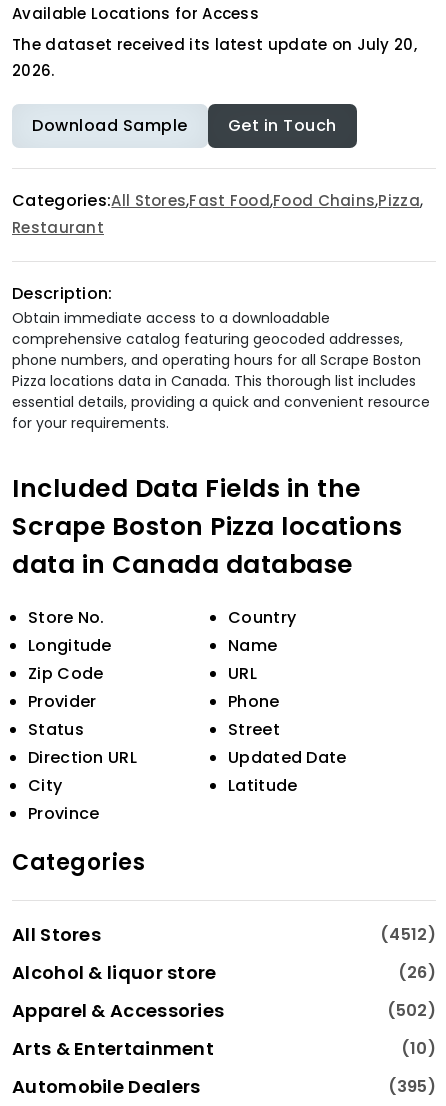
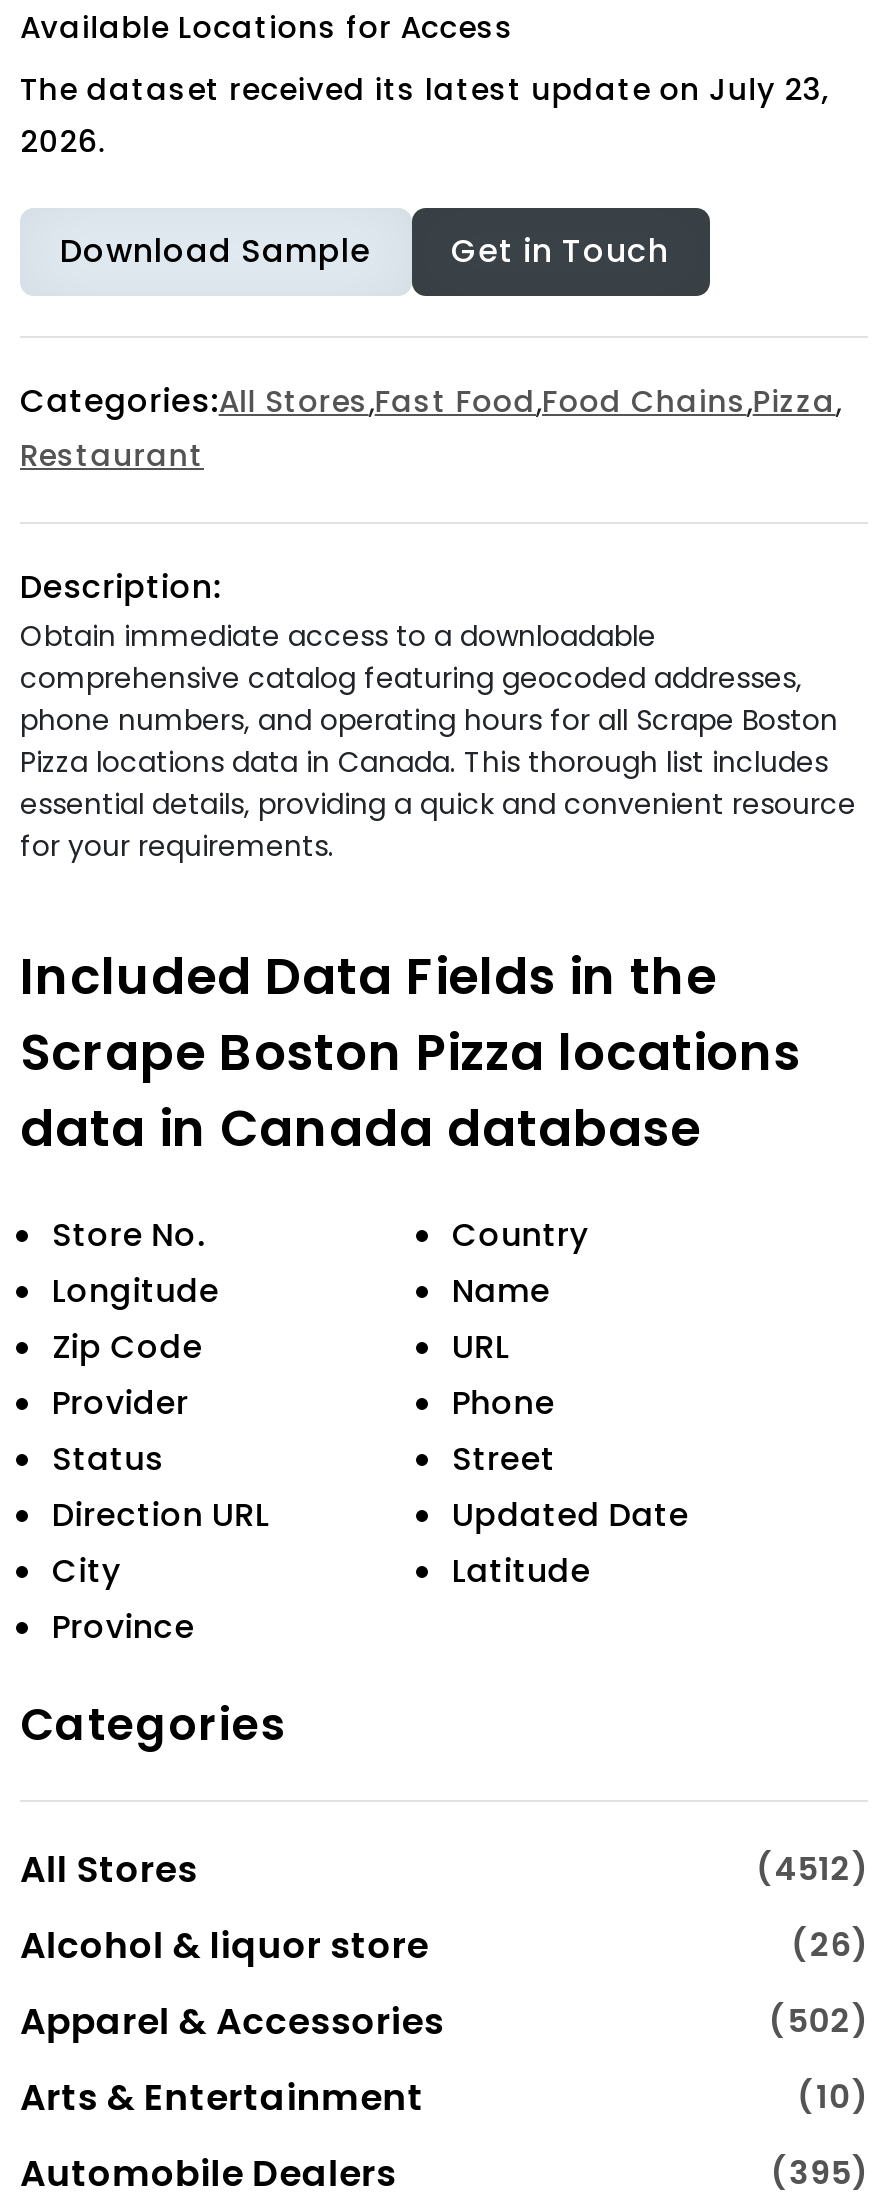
- The dataset received its latest update on July 20,
+ The dataset received its latest update on July 23,
